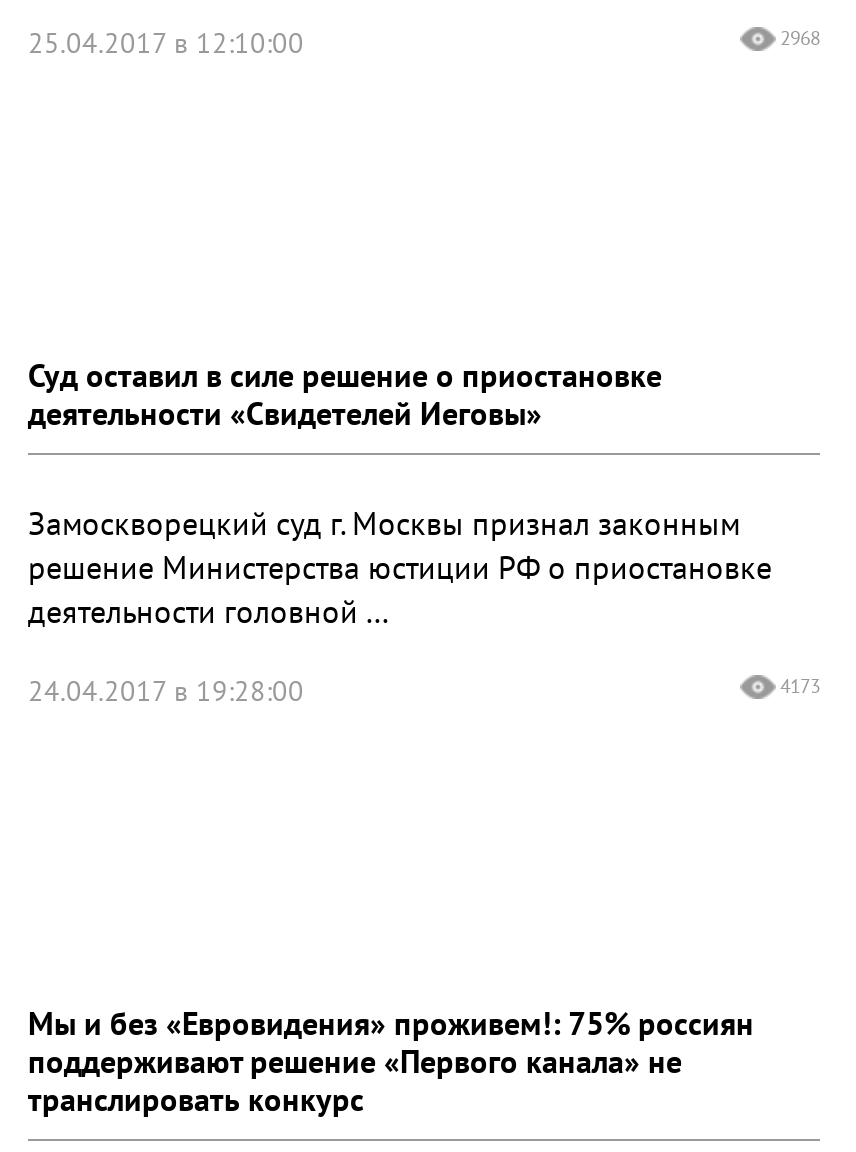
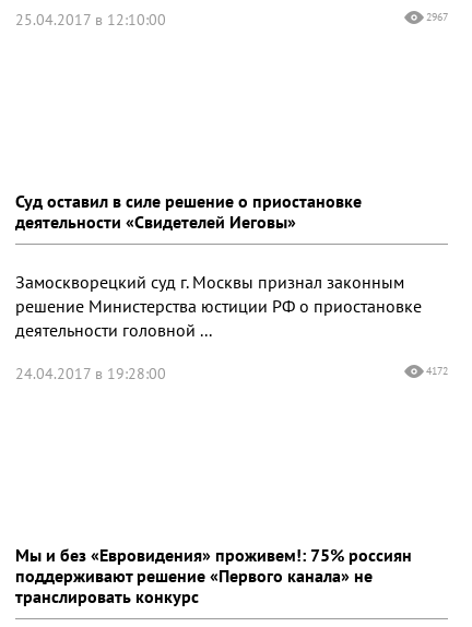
- 2968
+ 2967

- 4173
+ 4172
